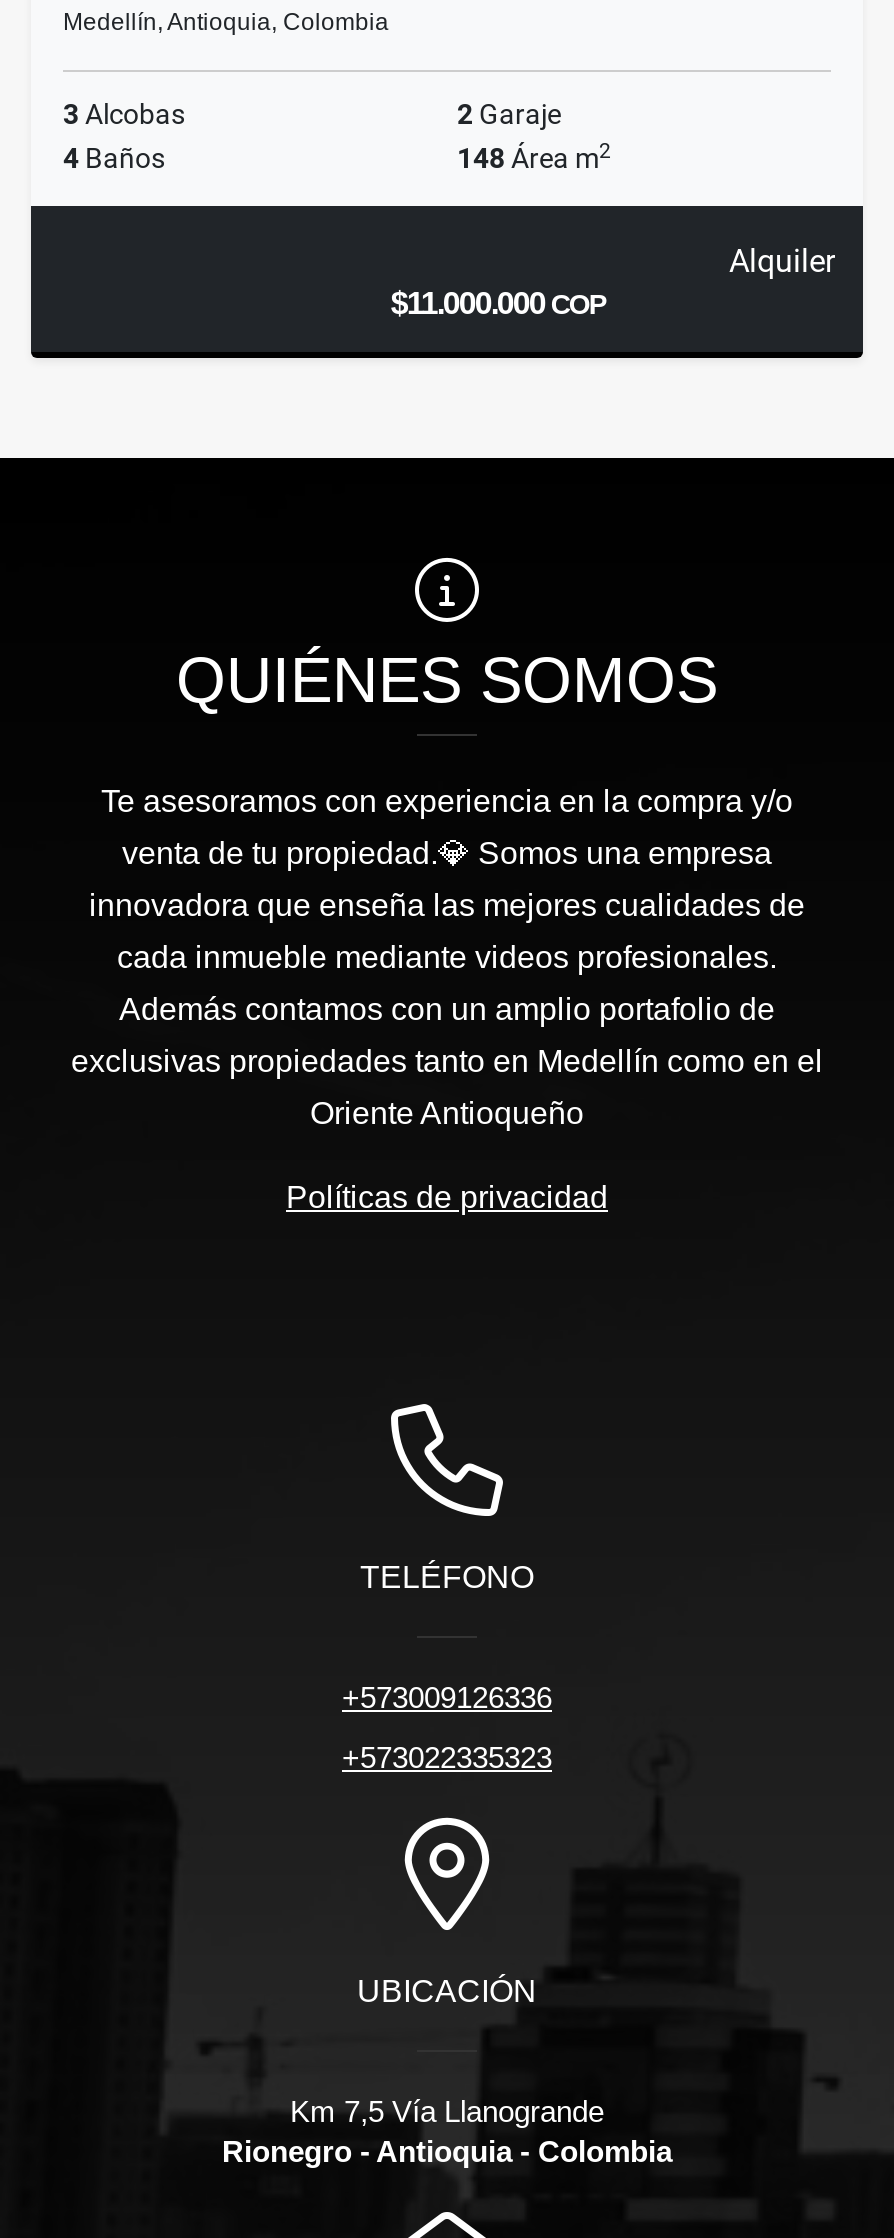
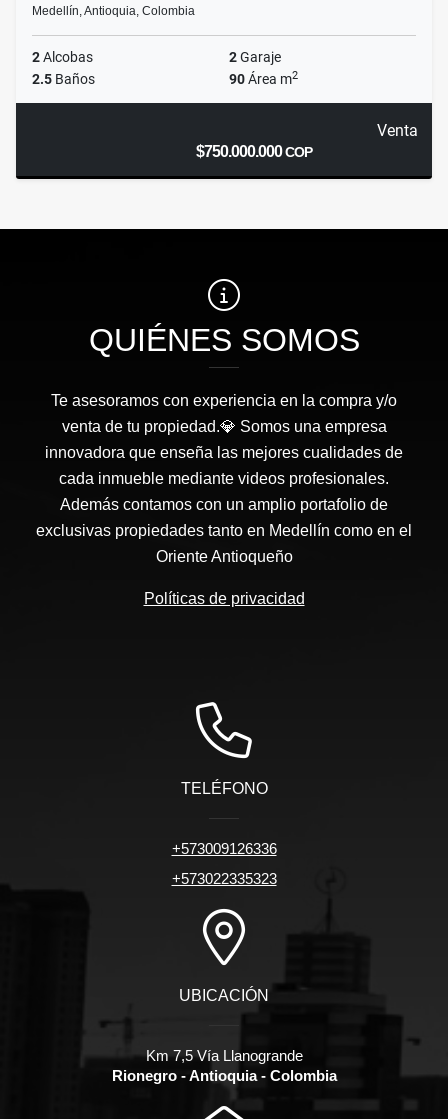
- 3 Alcobas
+ 2 Alcobas

- 4 Baños
- 148 Área m2
+ 2.5 Baños
+ 90 Área m2

- Alquiler
- $11.000.000 COP
+ Venta
+ $750.000.000 COP
